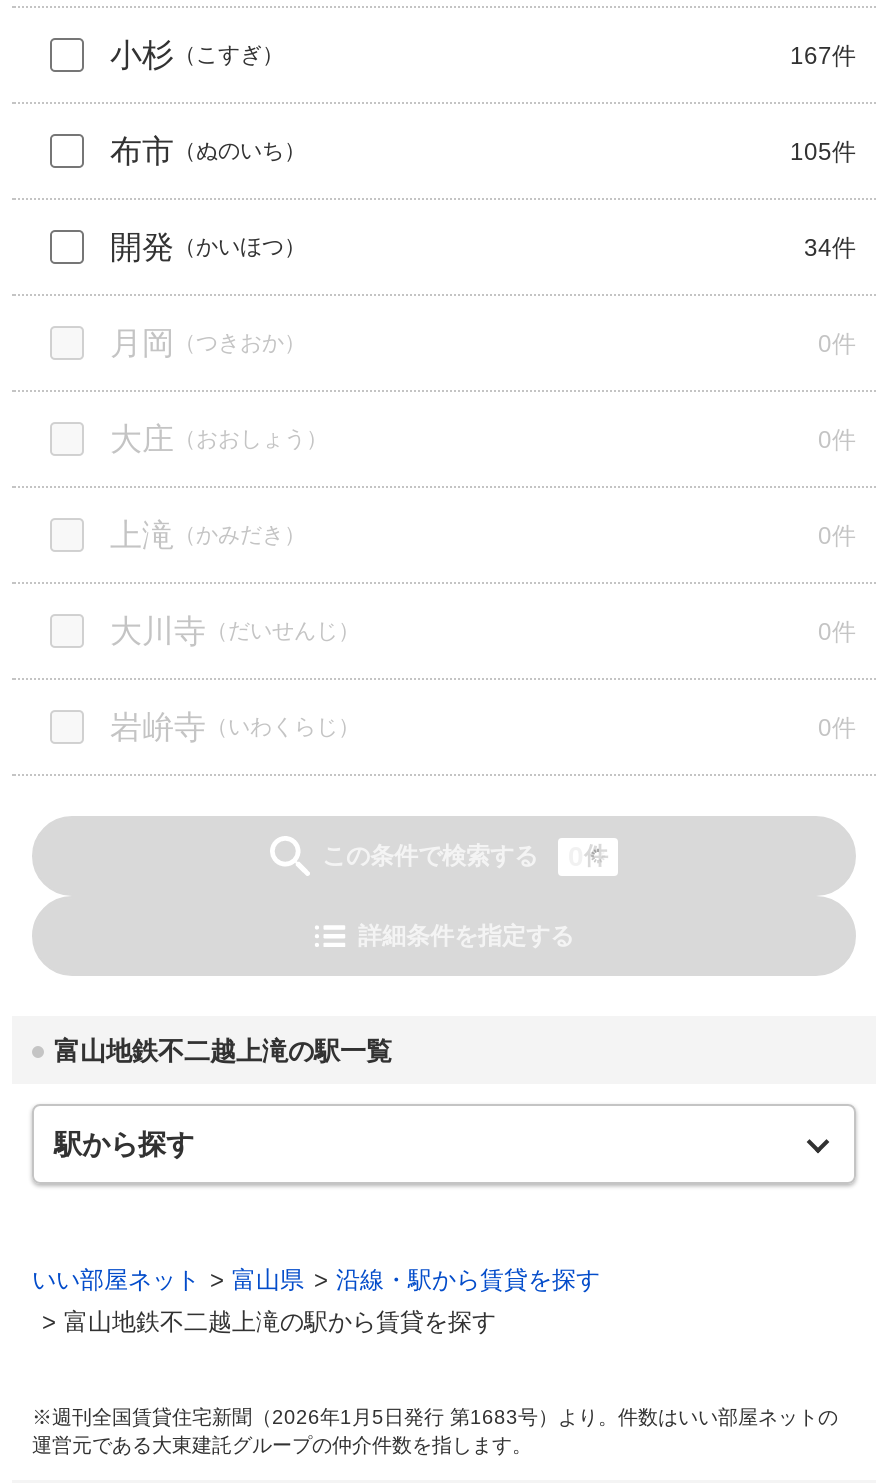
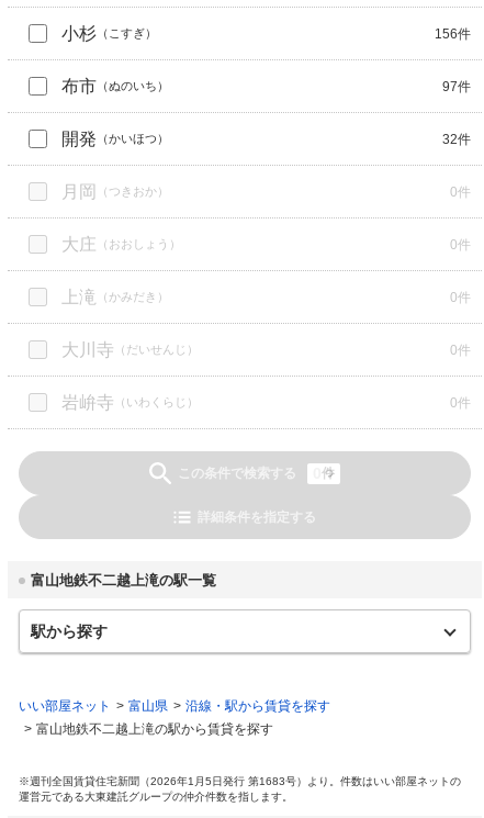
- 167件
+ 156件

- 105件
+ 97件

- 34件
+ 32件
